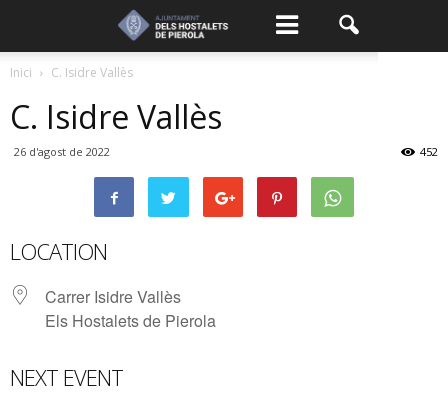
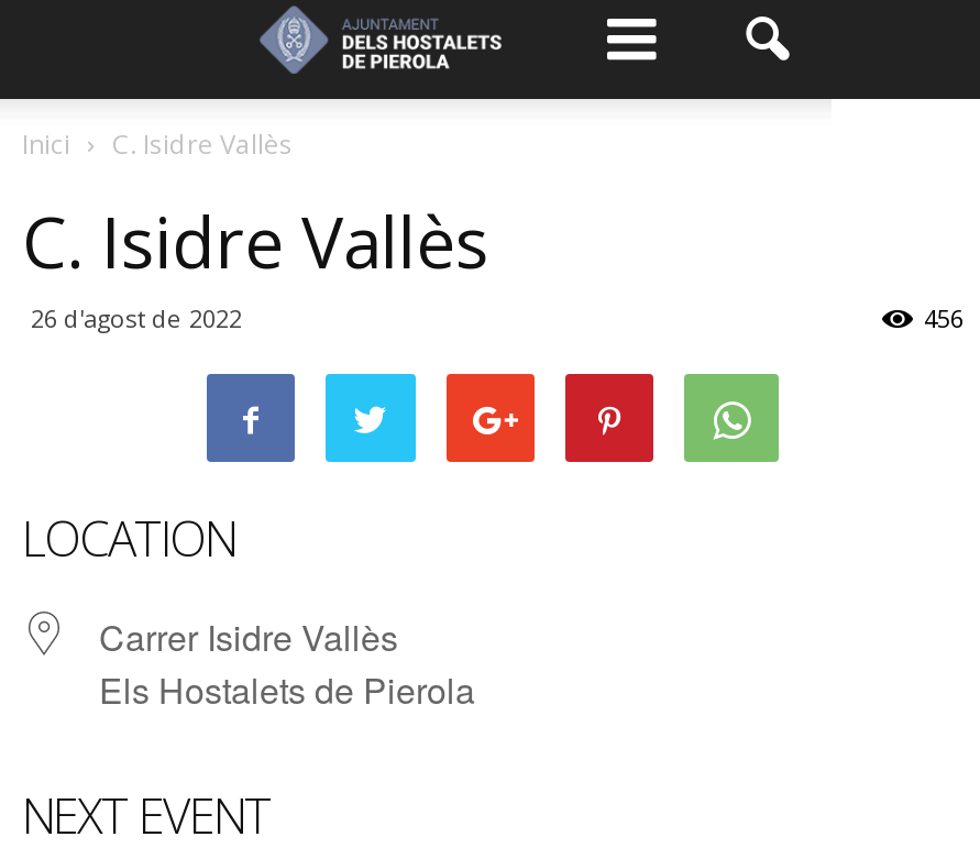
- 452
+ 456
